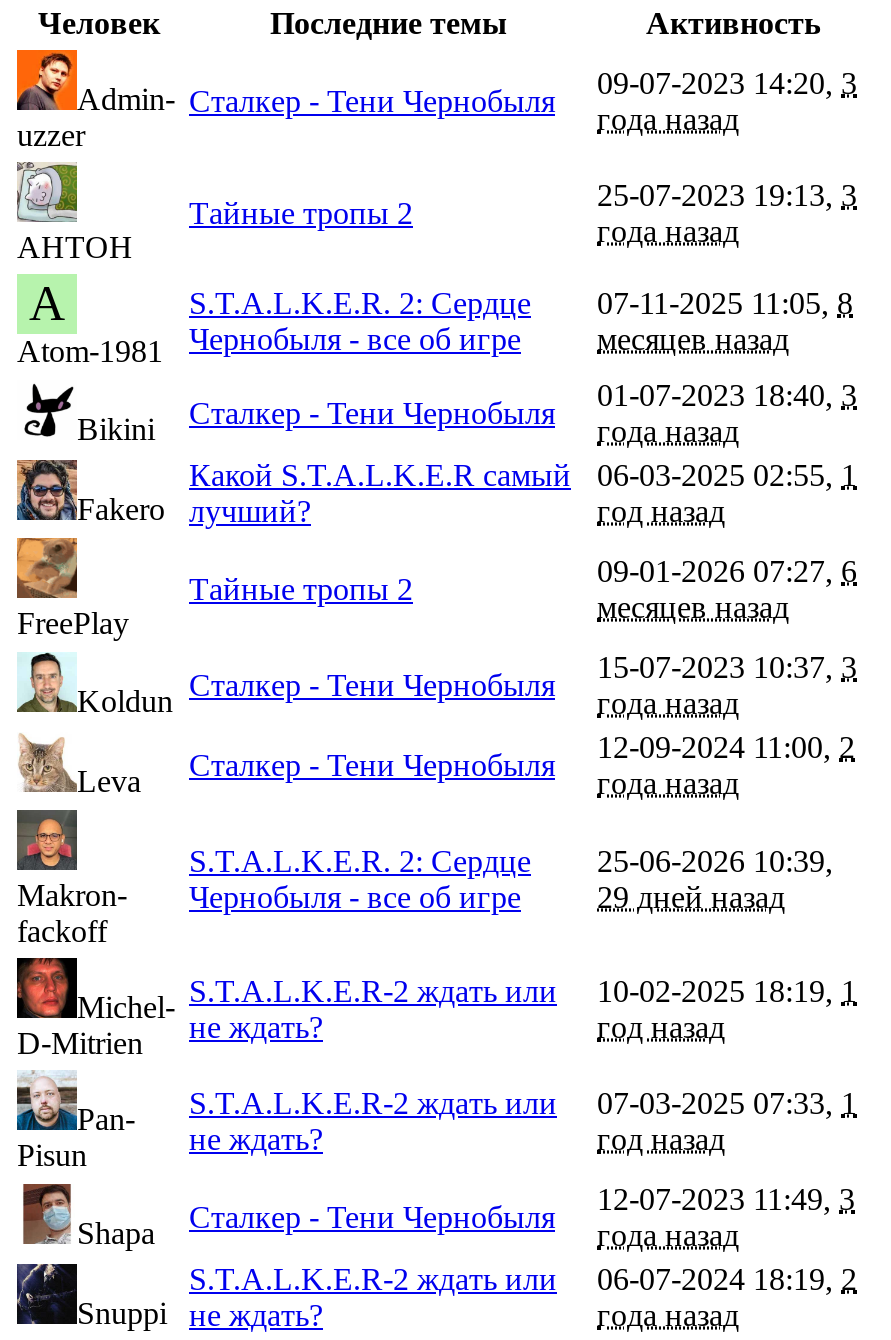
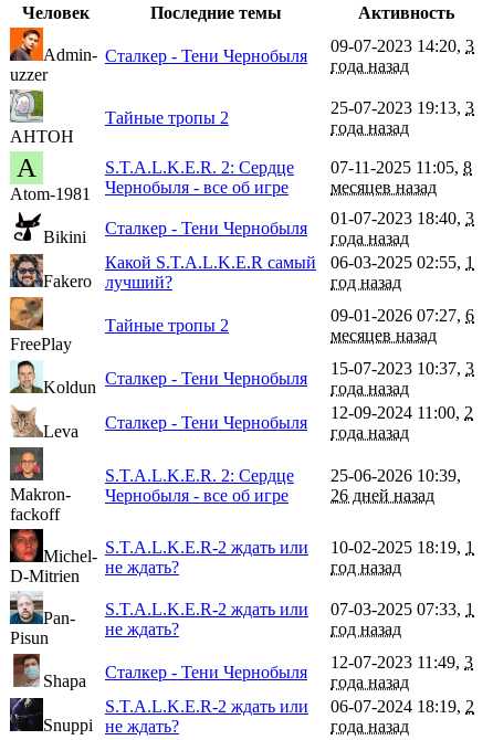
- 29 дней назад
+ 26 дней назад
